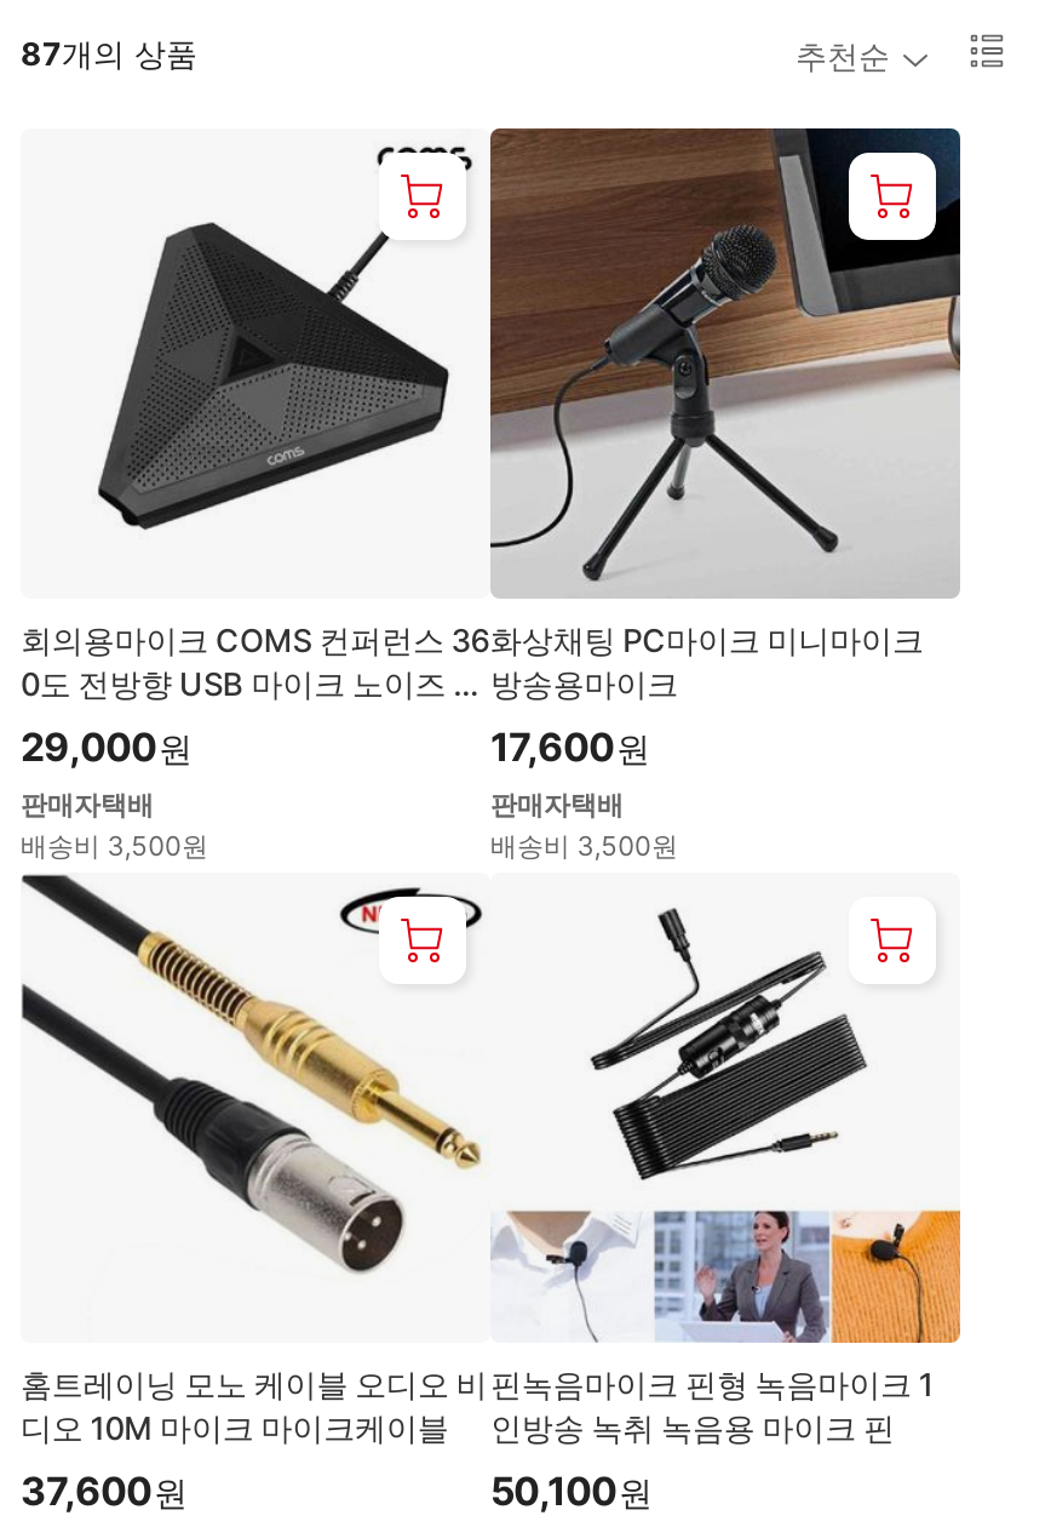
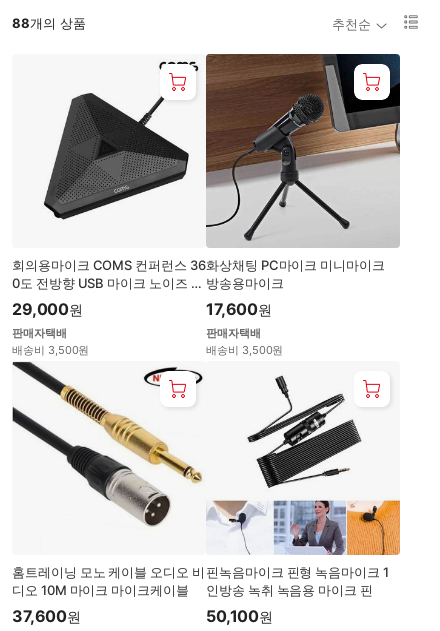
- 87개의 상품
+ 88개의 상품
